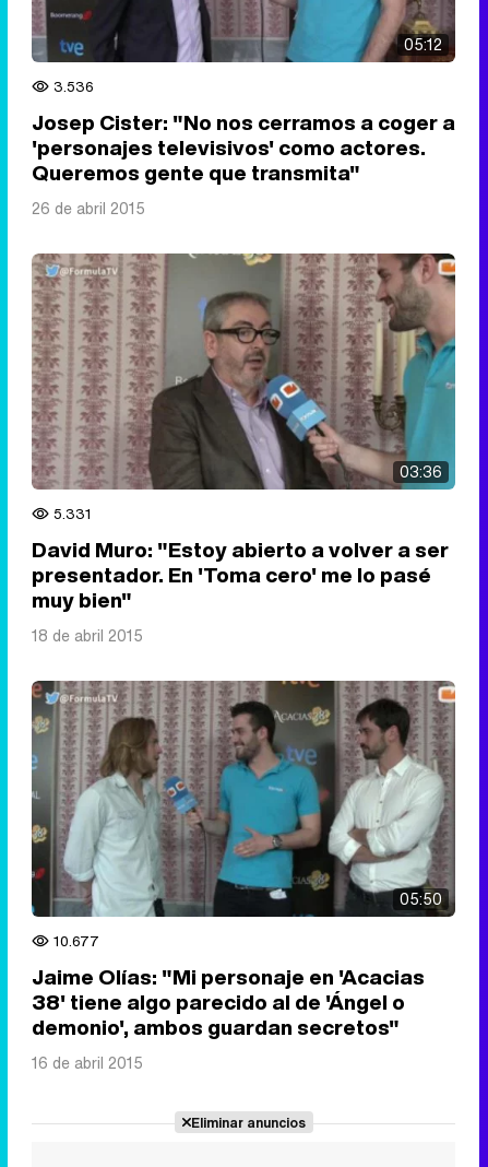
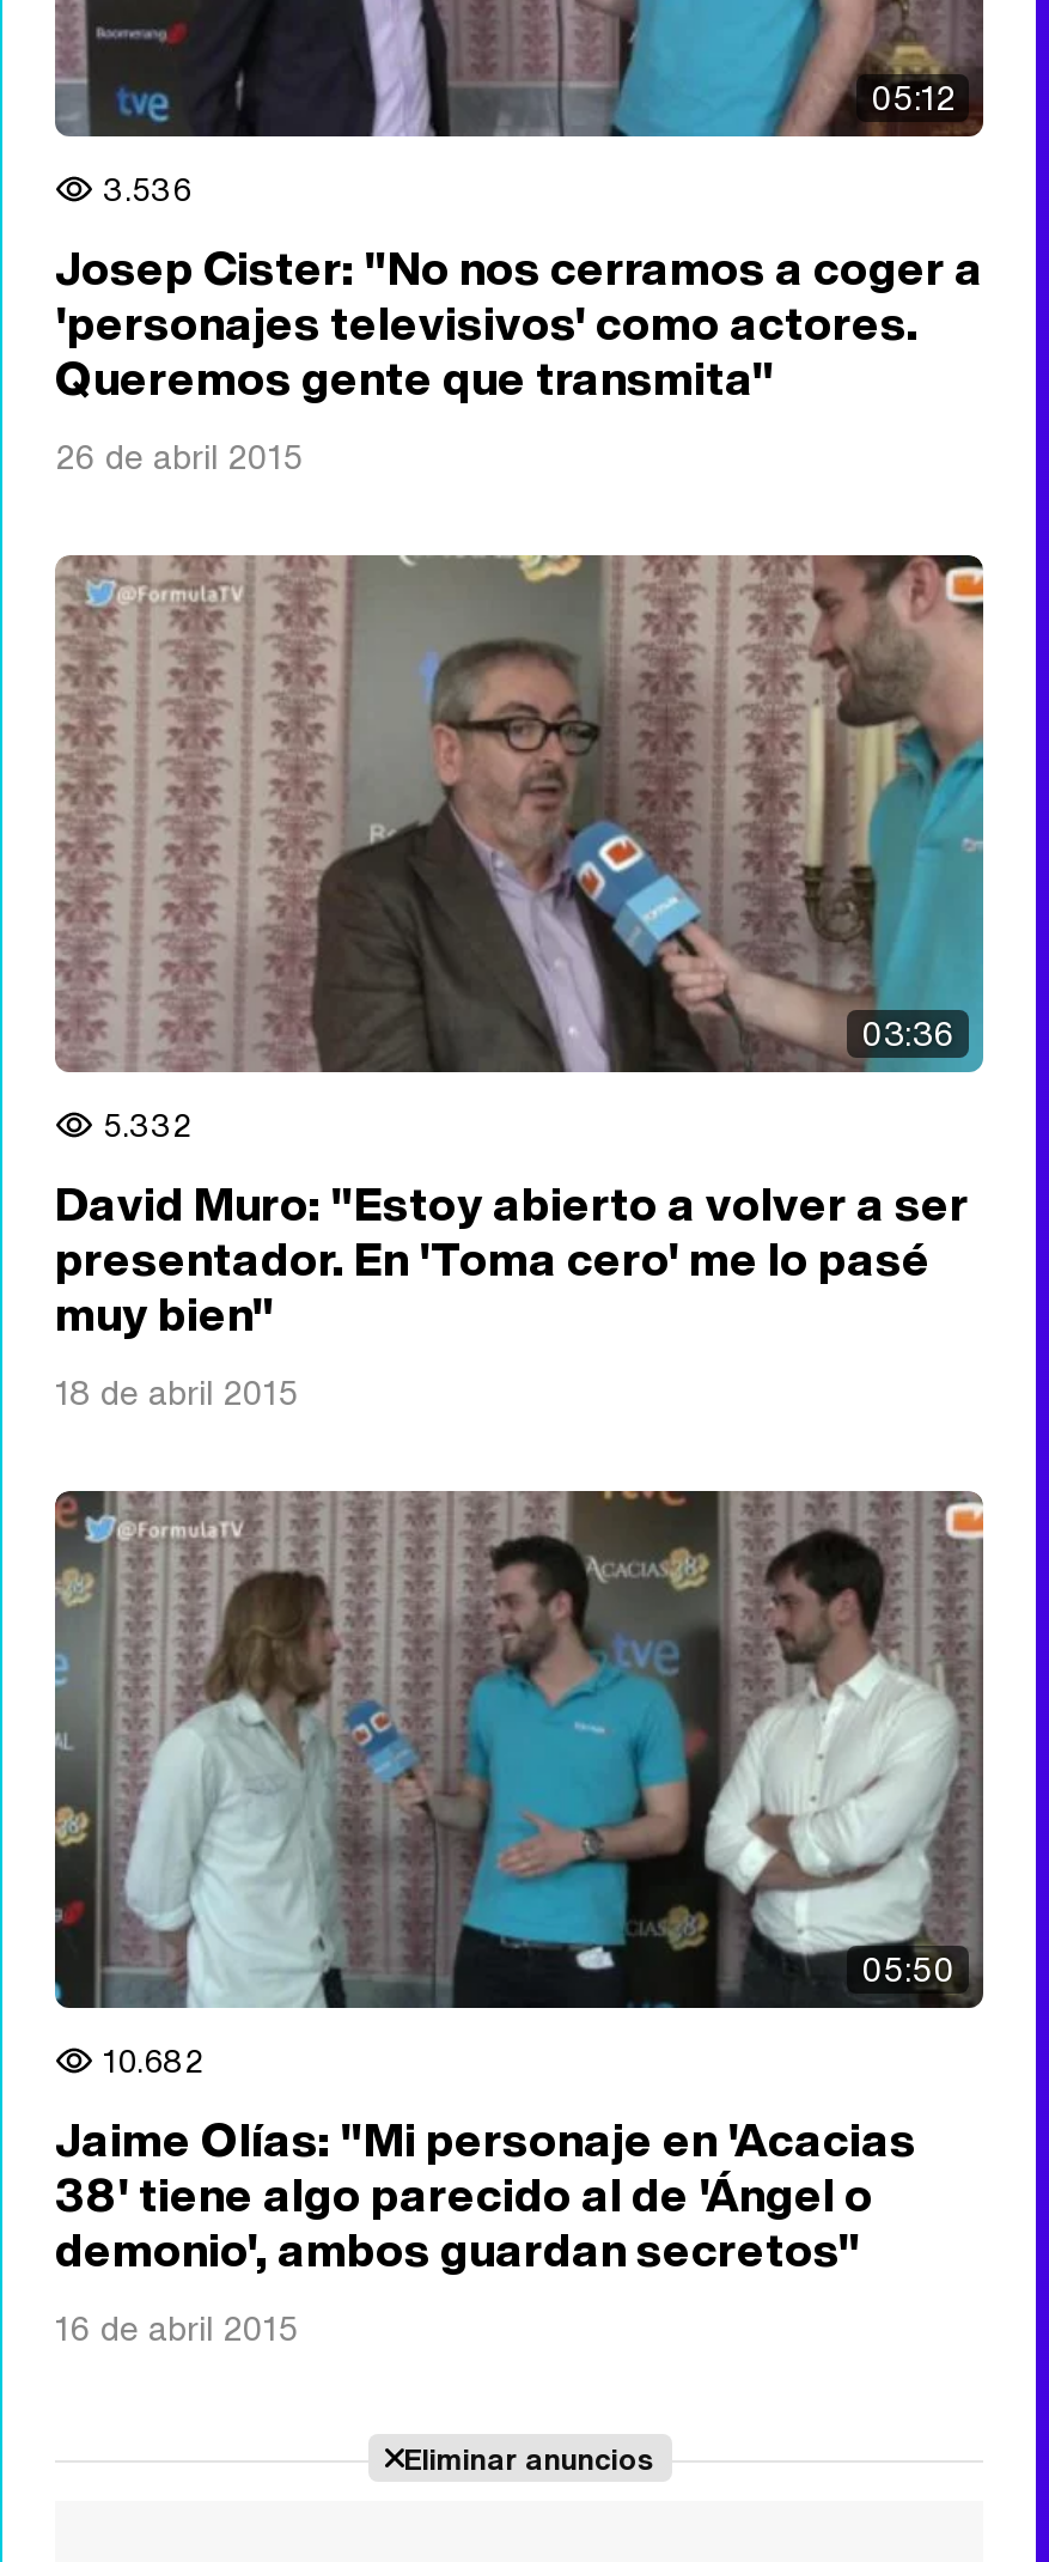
- 5.331
+ 5.332

- 10.677
+ 10.682
